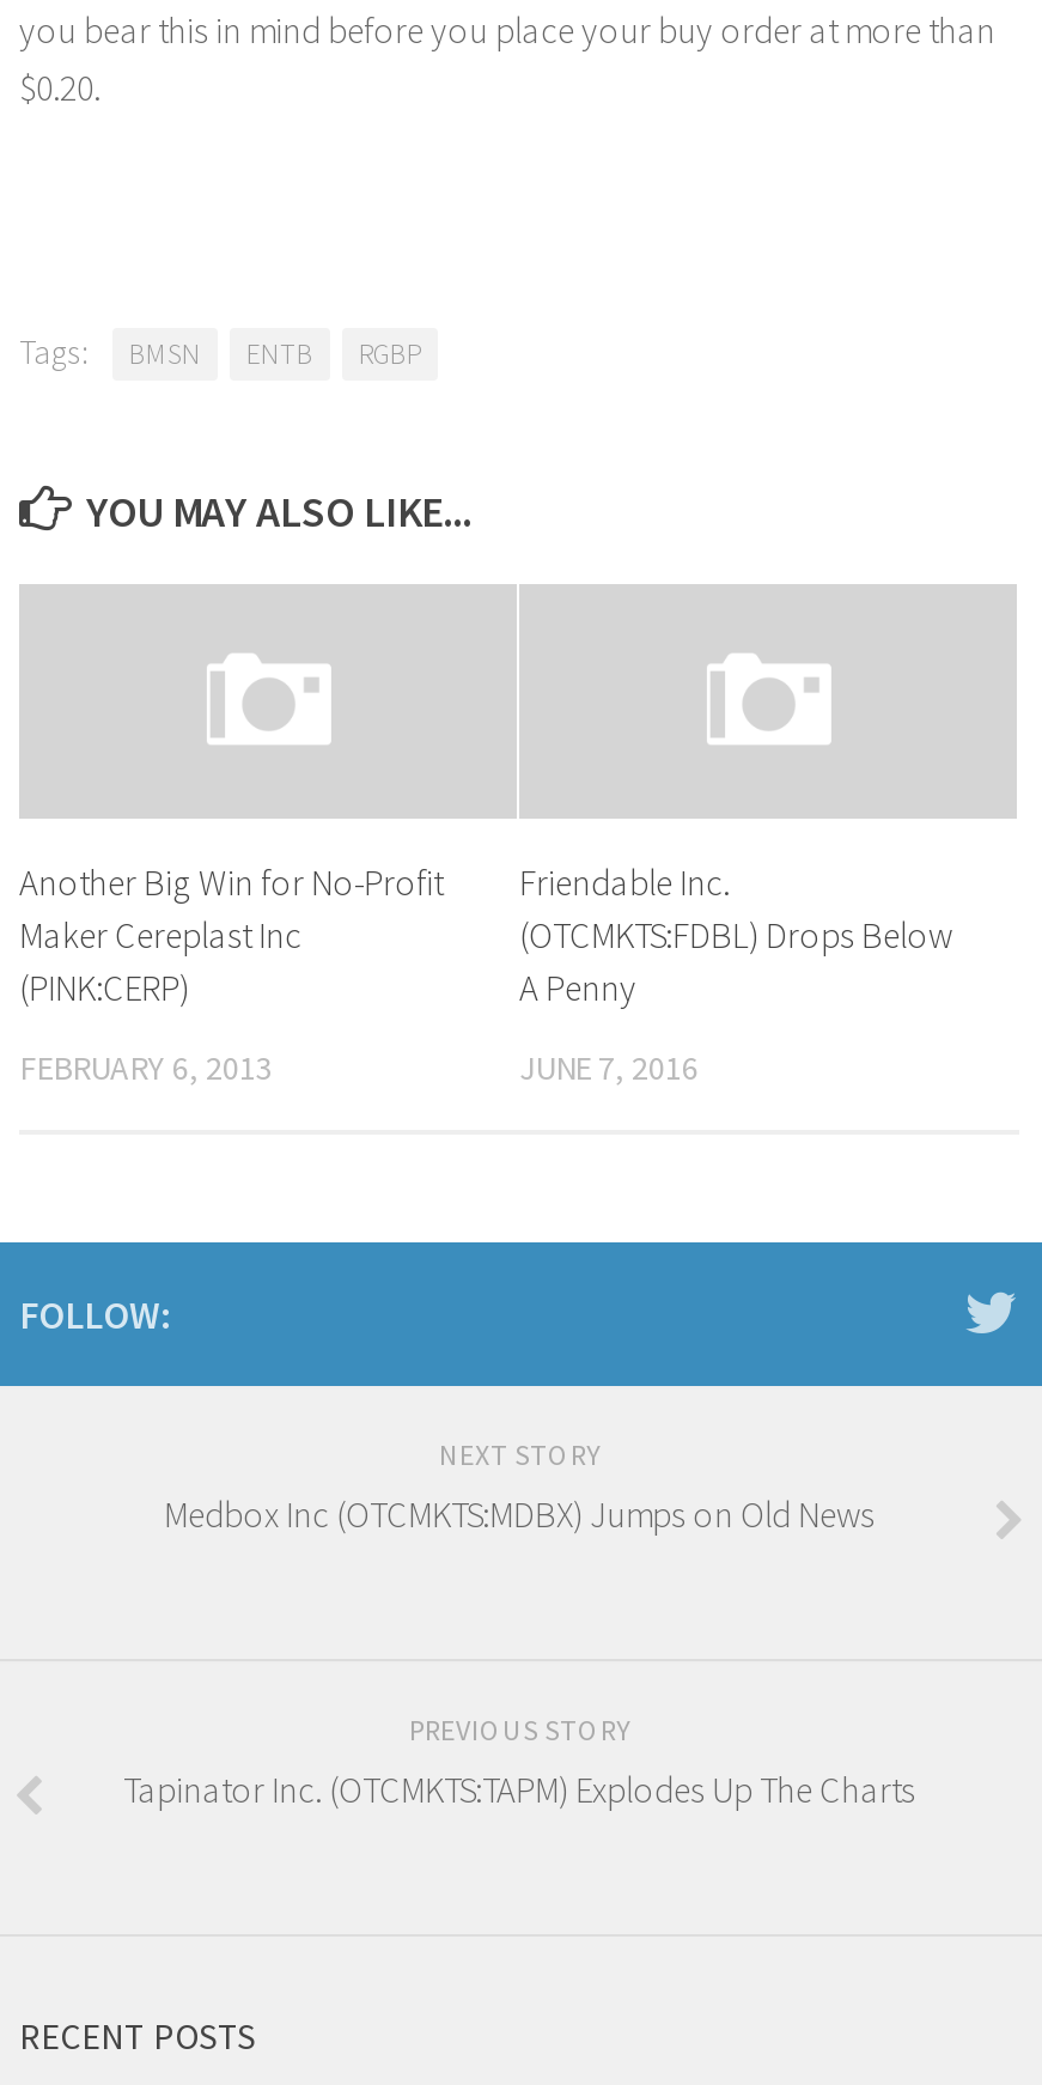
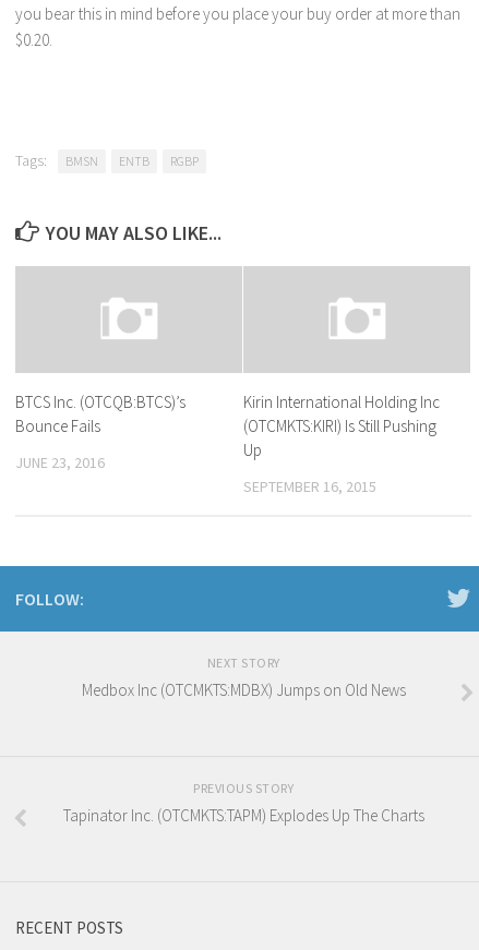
- Another Big Win for No-Profit
- Maker Cereplast Inc
- (PINK:CERP)
+ BTCS Inc. (OTCQB:BTCS)’s
+ Bounce Fails

- Friendable Inc.
- (OTCMKTS:FDBL) Drops Below
- A Penny
+ Kirin International Holding Inc
+ (OTCMKTS:KIRI) Is Still Pushing
+ Up

- FEBRUARY 6, 2013
+ JUNE 23, 2016

- JUNE 7, 2016
+ SEPTEMBER 16, 2015
